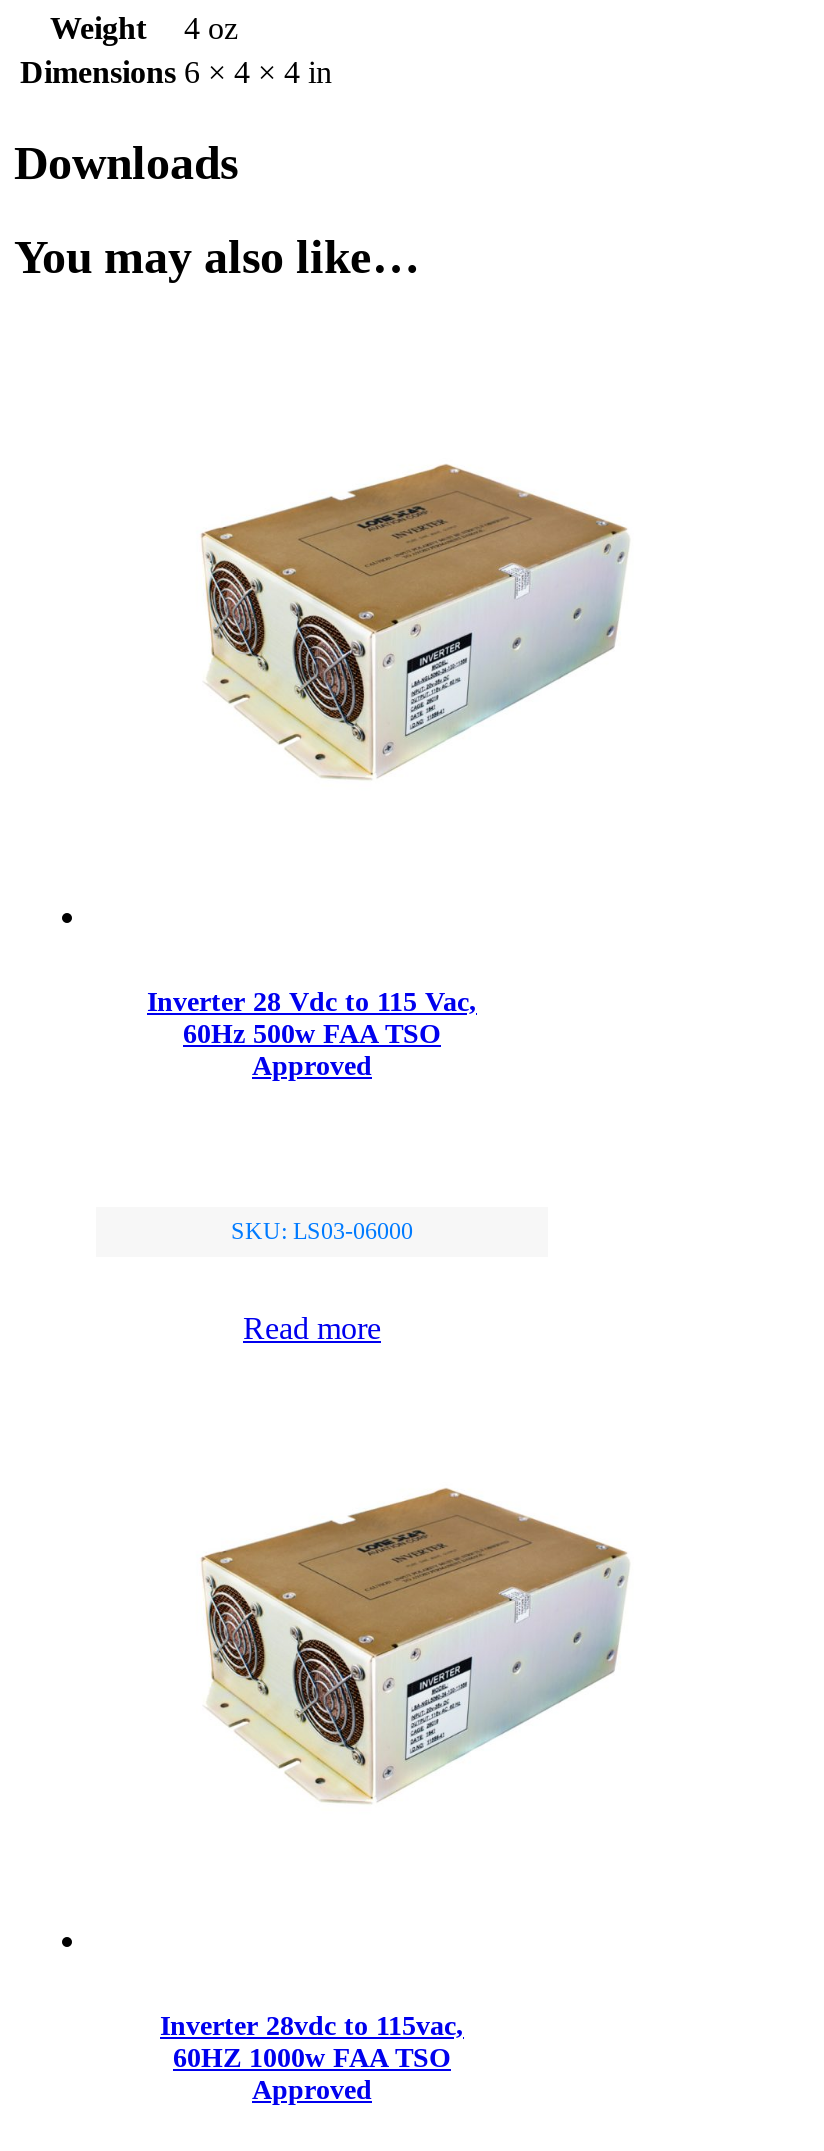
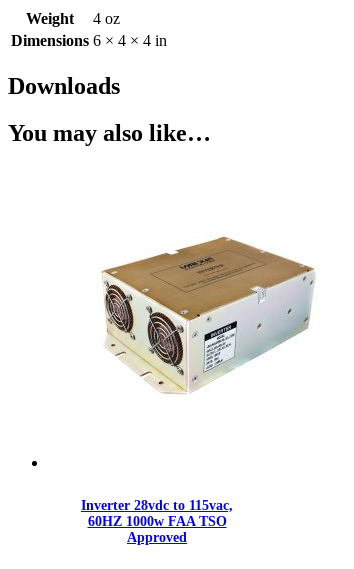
- Inverter 28 Vdc to 115 Vac,
- 60Hz 500w FAA TSO
- Approved

- SKU: LS03-06000
- Read more
